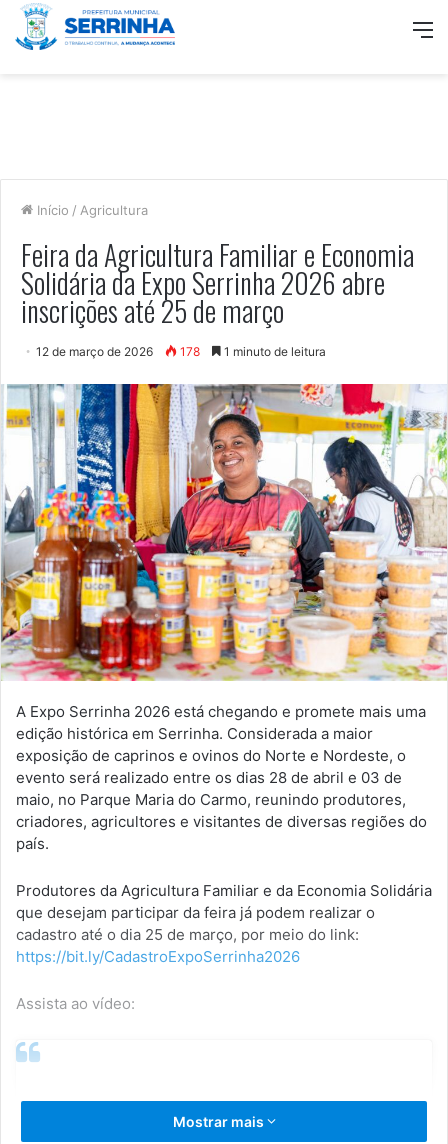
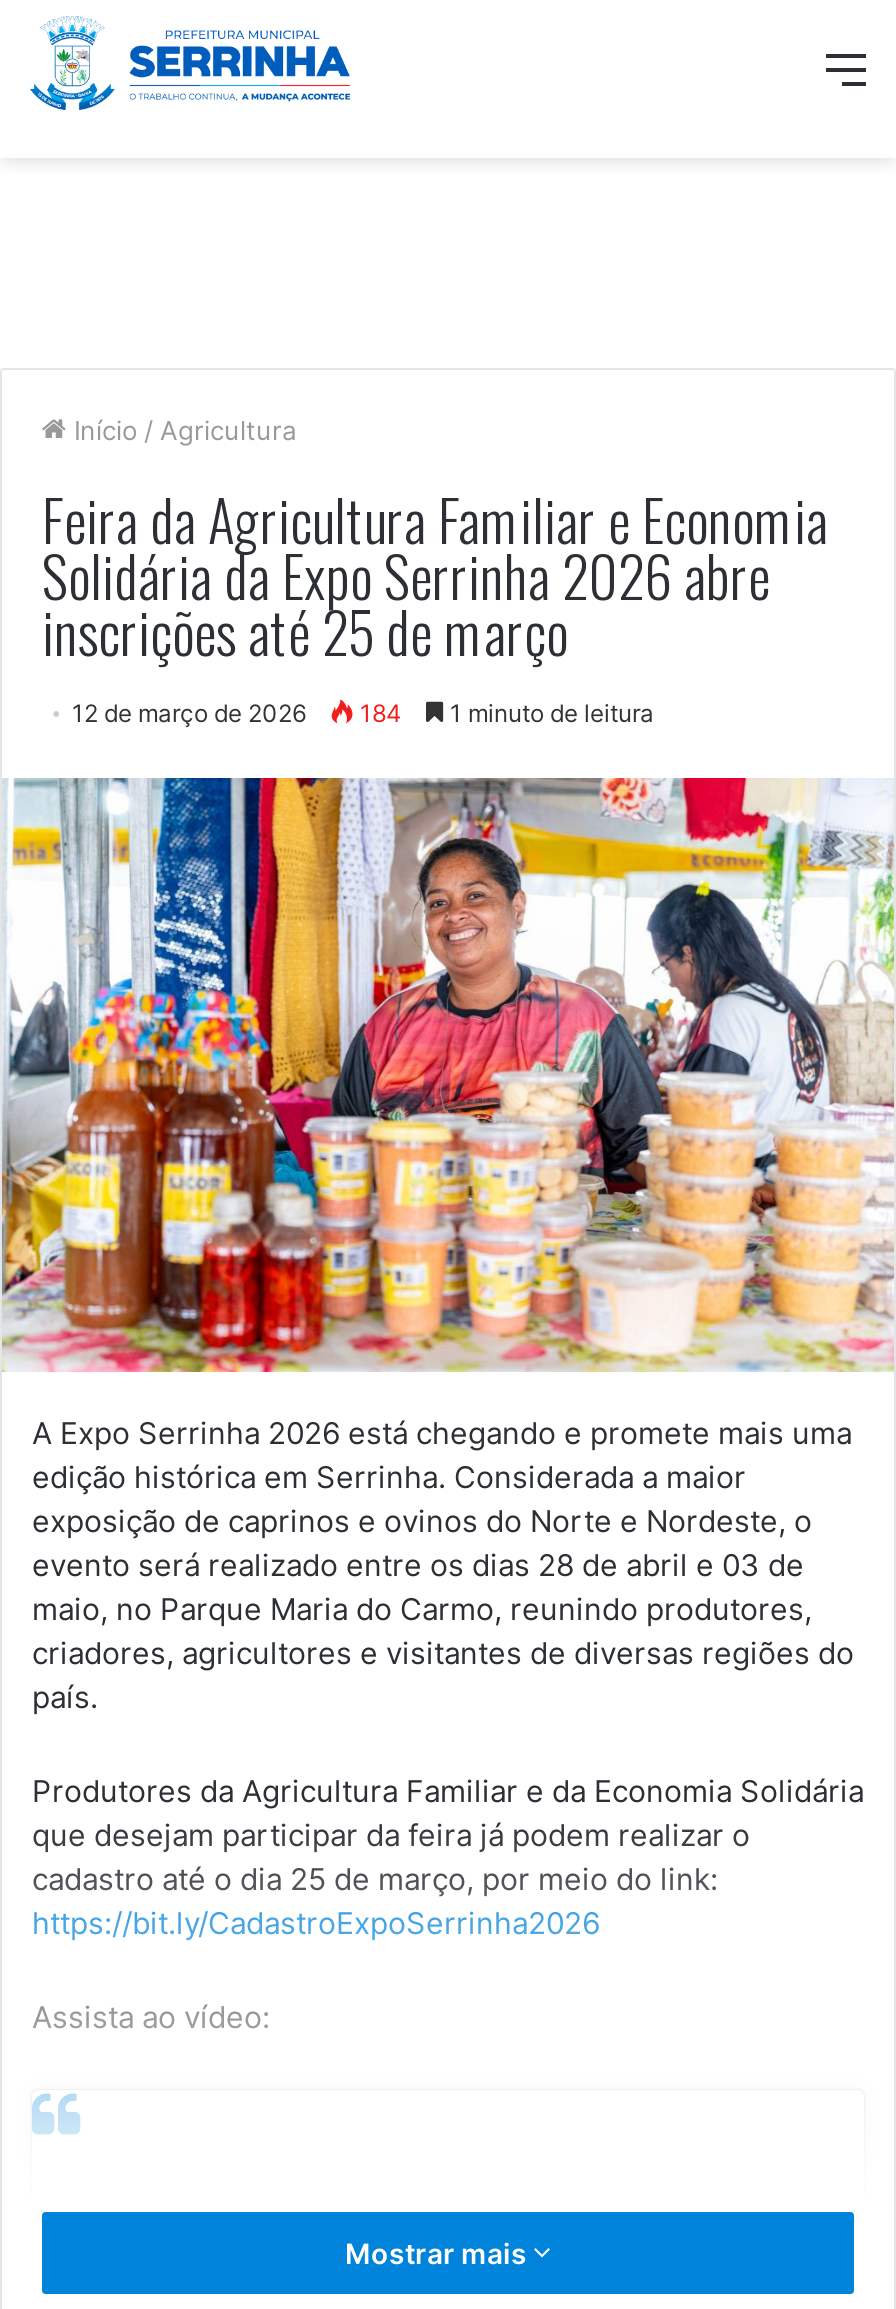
- 12 de março de 2026 178 1 minuto de leitura
+ 12 de março de 2026 184 1 minuto de leitura
